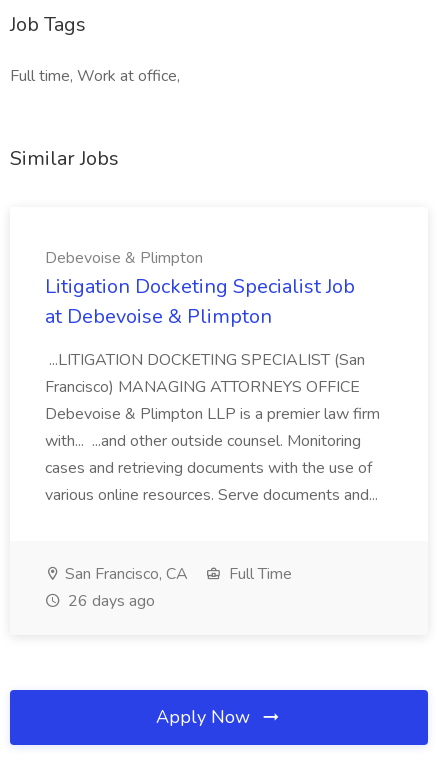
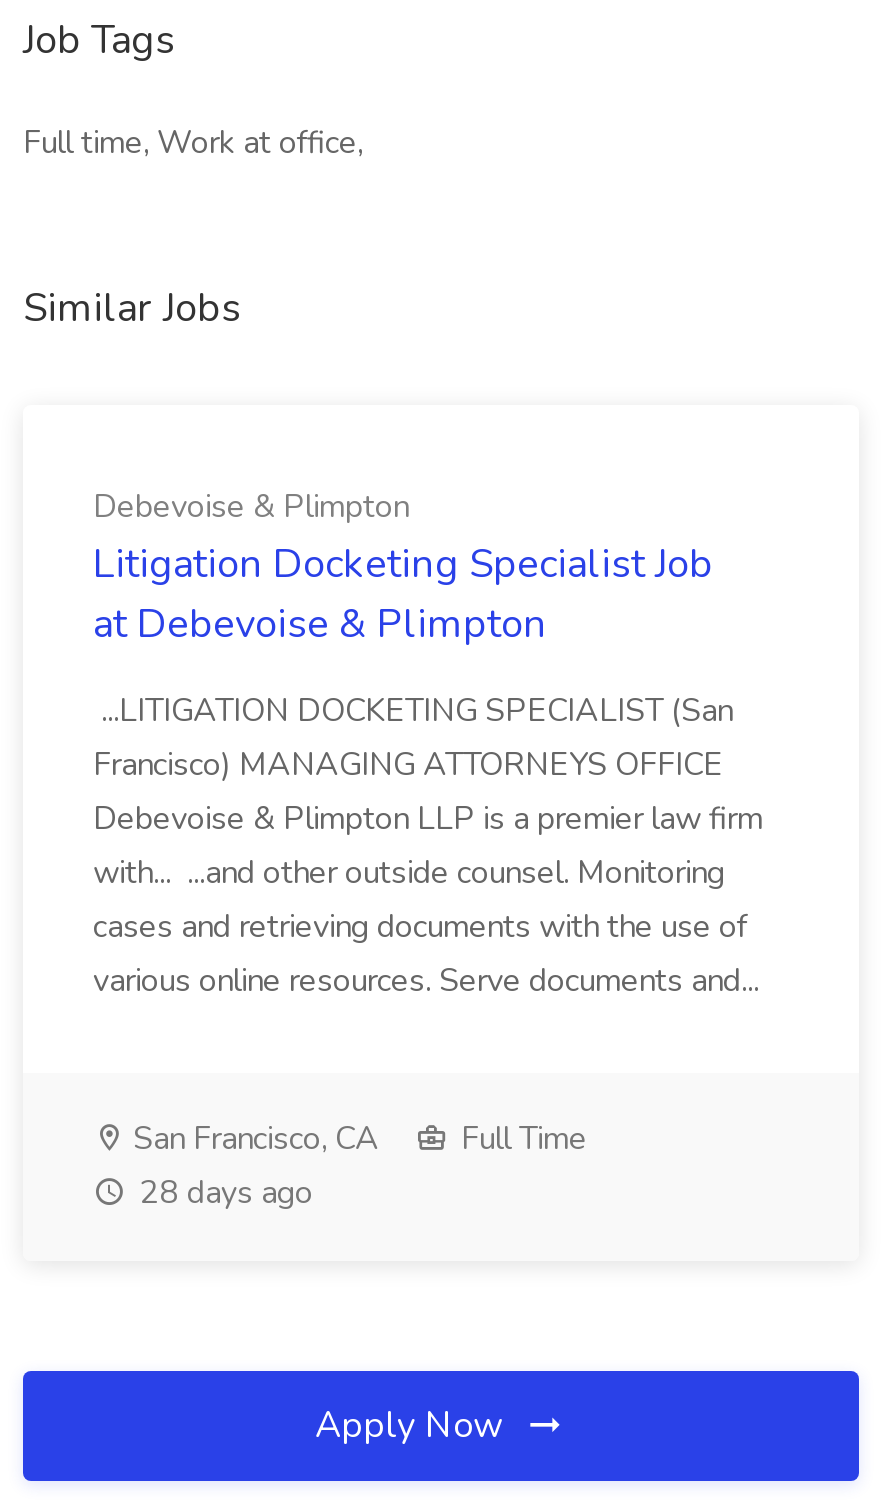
- 26 days ago
+ 28 days ago
